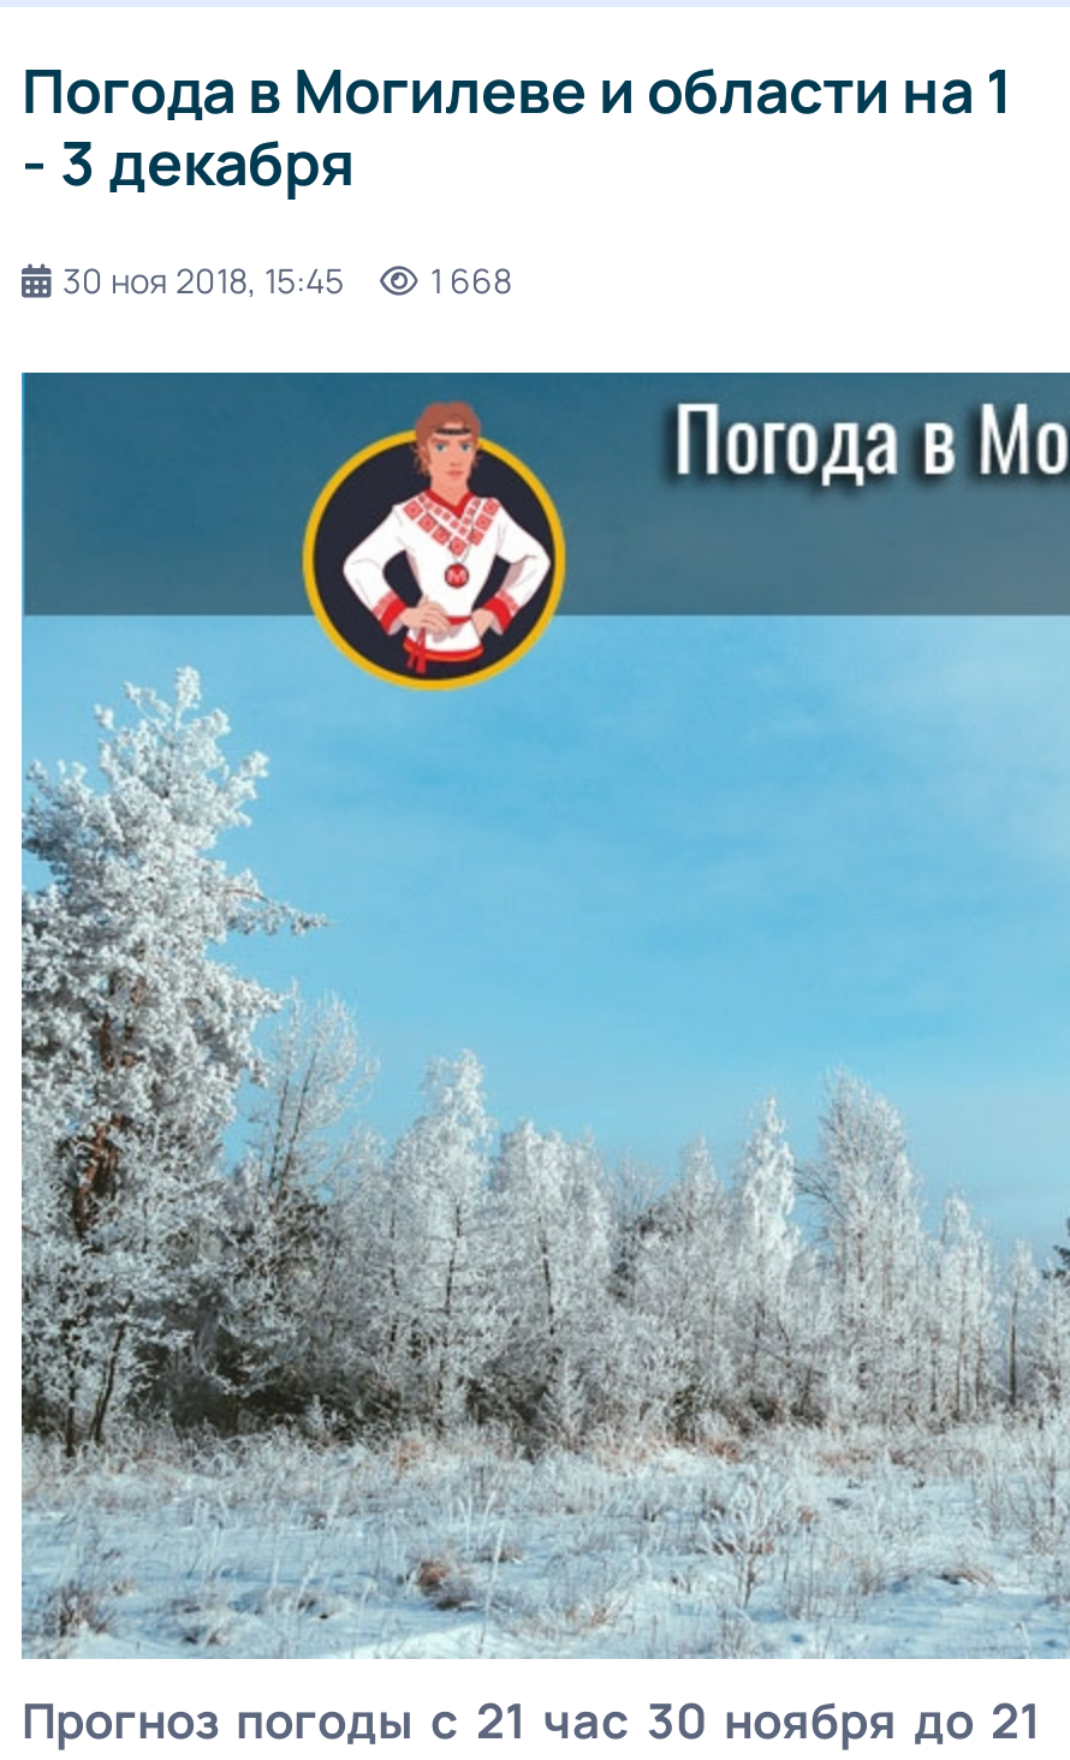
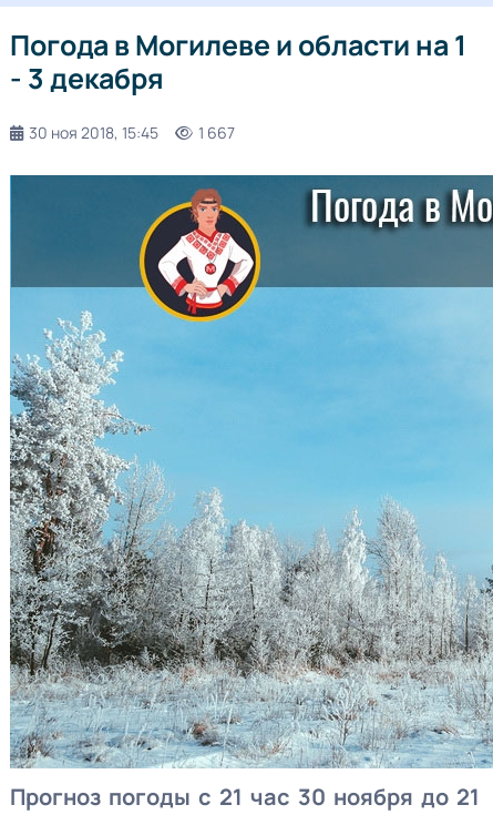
- 30 ноя 2018, 15:45 1 668
+ 30 ноя 2018, 15:45 1 667
